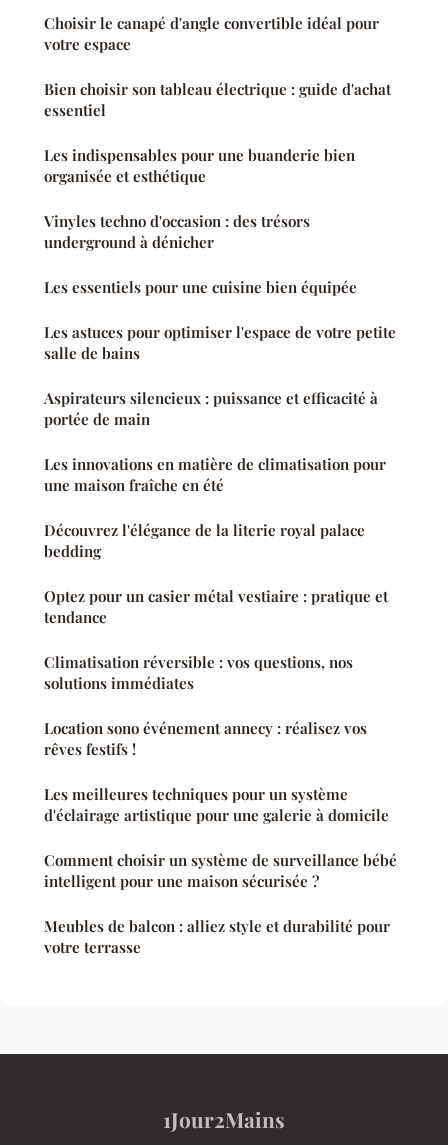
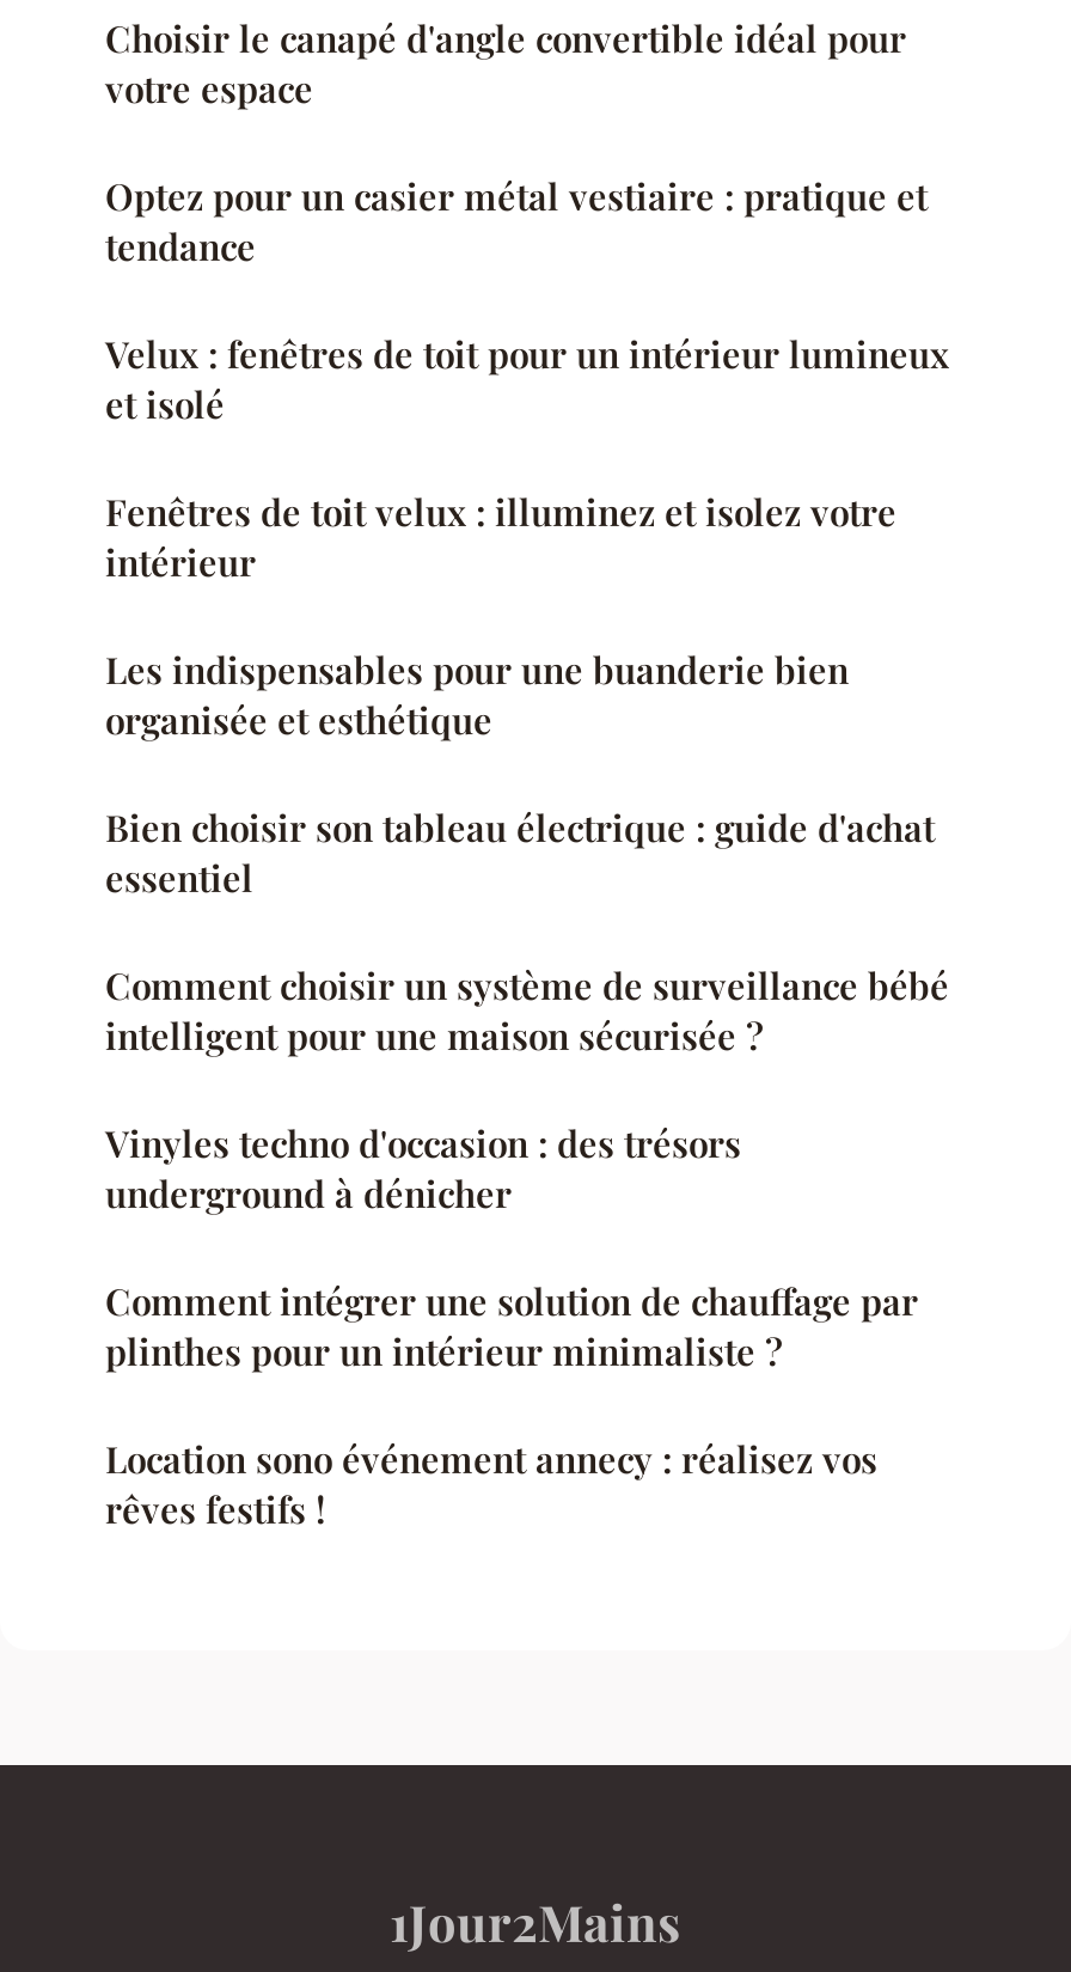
+ Velux : fenêtres de toit pour un intérieur lumineux
+ et isolé
+ Fenêtres de toit velux : illuminez et isolez votre
+ intérieur

moved down: Bien choisir son tableau électrique : guide d'achat | essentiel

moved up: Les indispensables pour une buanderie bien | organisée et esthétique

moved down: Vinyles techno d'occasion : des trésors | underground à dénicher

- Les essentiels pour une cuisine bien équipée
- Les astuces pour optimiser l'espace de votre petite
- salle de bains
- Aspirateurs silencieux : puissance et efficacité à
- portée de main
- Les innovations en matière de climatisation pour
- une maison fraîche en été
- Découvrez l'élégance de la literie royal palace
- bedding
- Climatisation réversible : vos questions, nos
- solutions immédiates
+ Comment intégrer une solution de chauffage par
+ plinthes pour un intérieur minimaliste ?

moved up: Optez pour un casier métal vestiaire : pratique et | tendance

- Les meilleures techniques pour un système
- d'éclairage artistique pour une galerie à domicile
- Meubles de balcon : alliez style et durabilité pour
- votre terrasse

moved up: Comment choisir un système de surveillance bébé | intelligent pour une maison sécurisée ?
